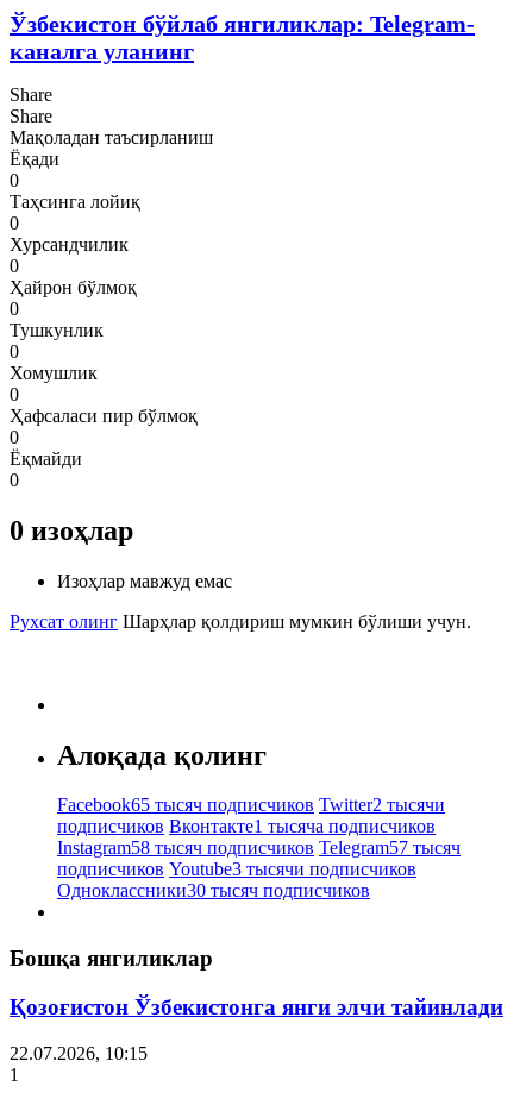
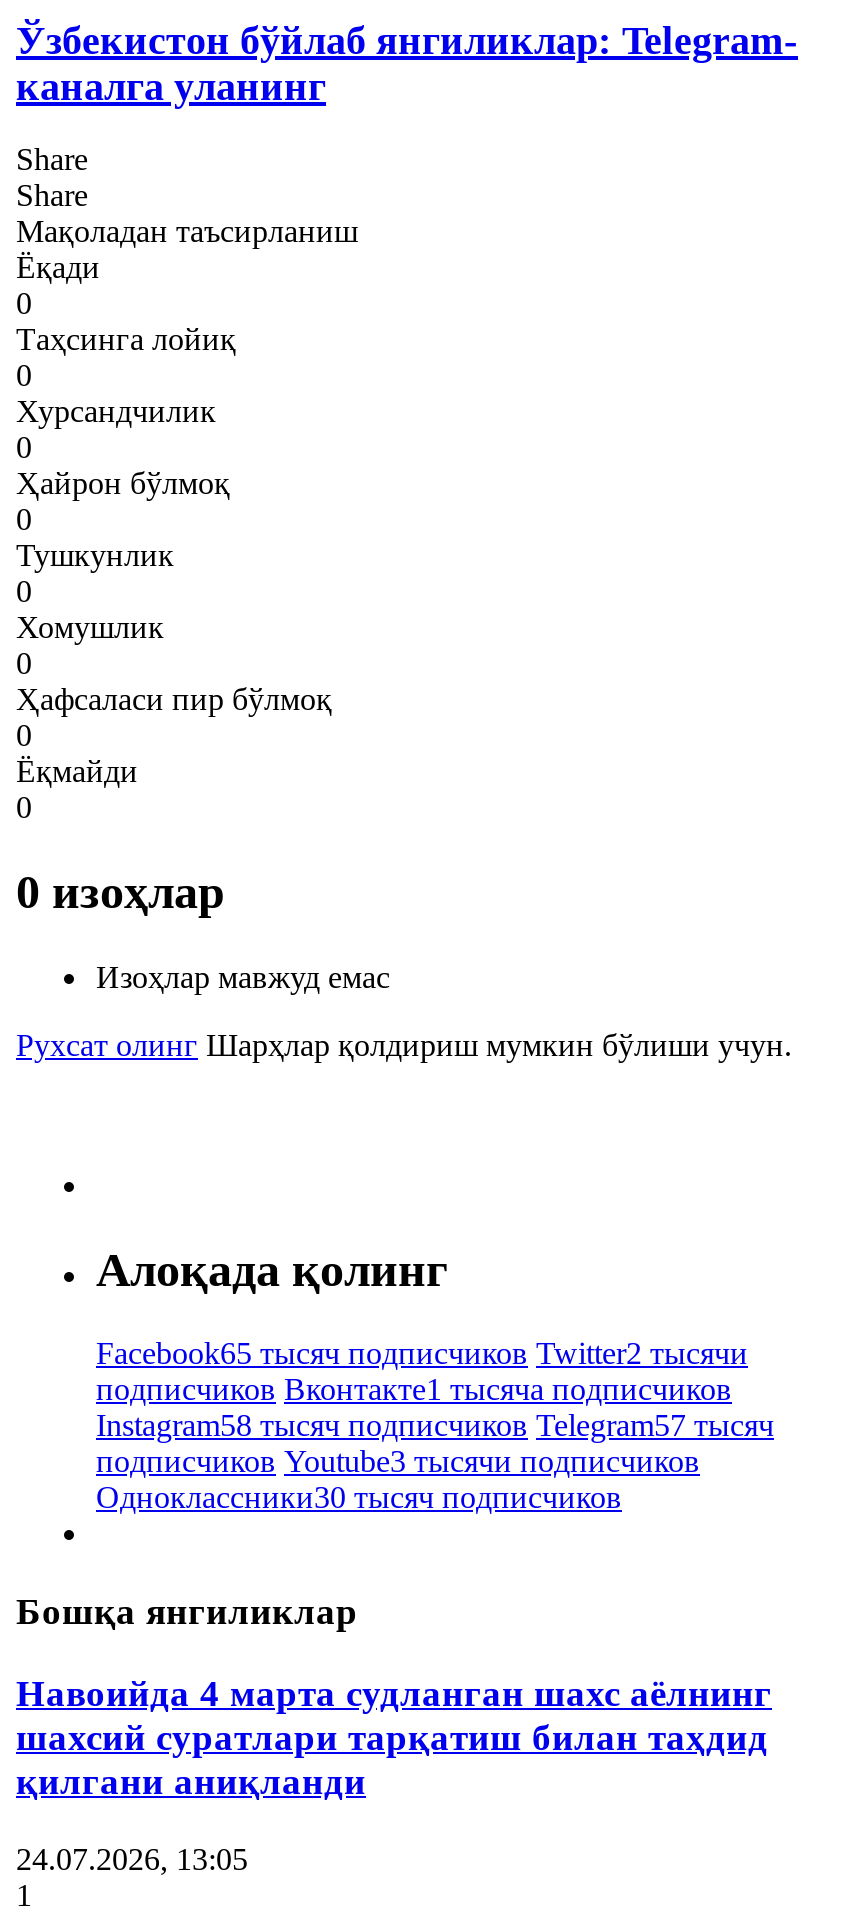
- Қозоғистон Ўзбекистонга янги элчи тайинлади
+ Навоийда 4 марта судланган шахс аёлнинг
+ шахсий суратлари тарқатиш билан таҳдид
+ қилгани аниқланди

- 22.07.2026, 10:15
+ 24.07.2026, 13:05
